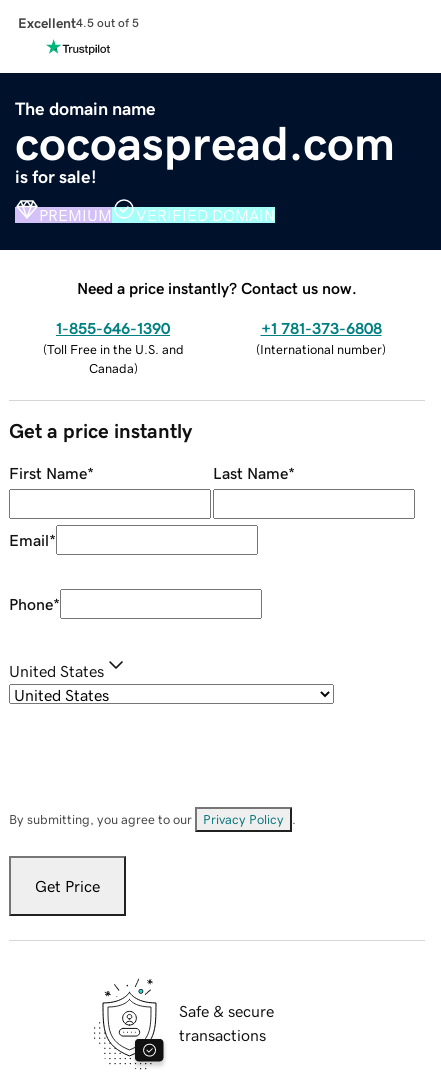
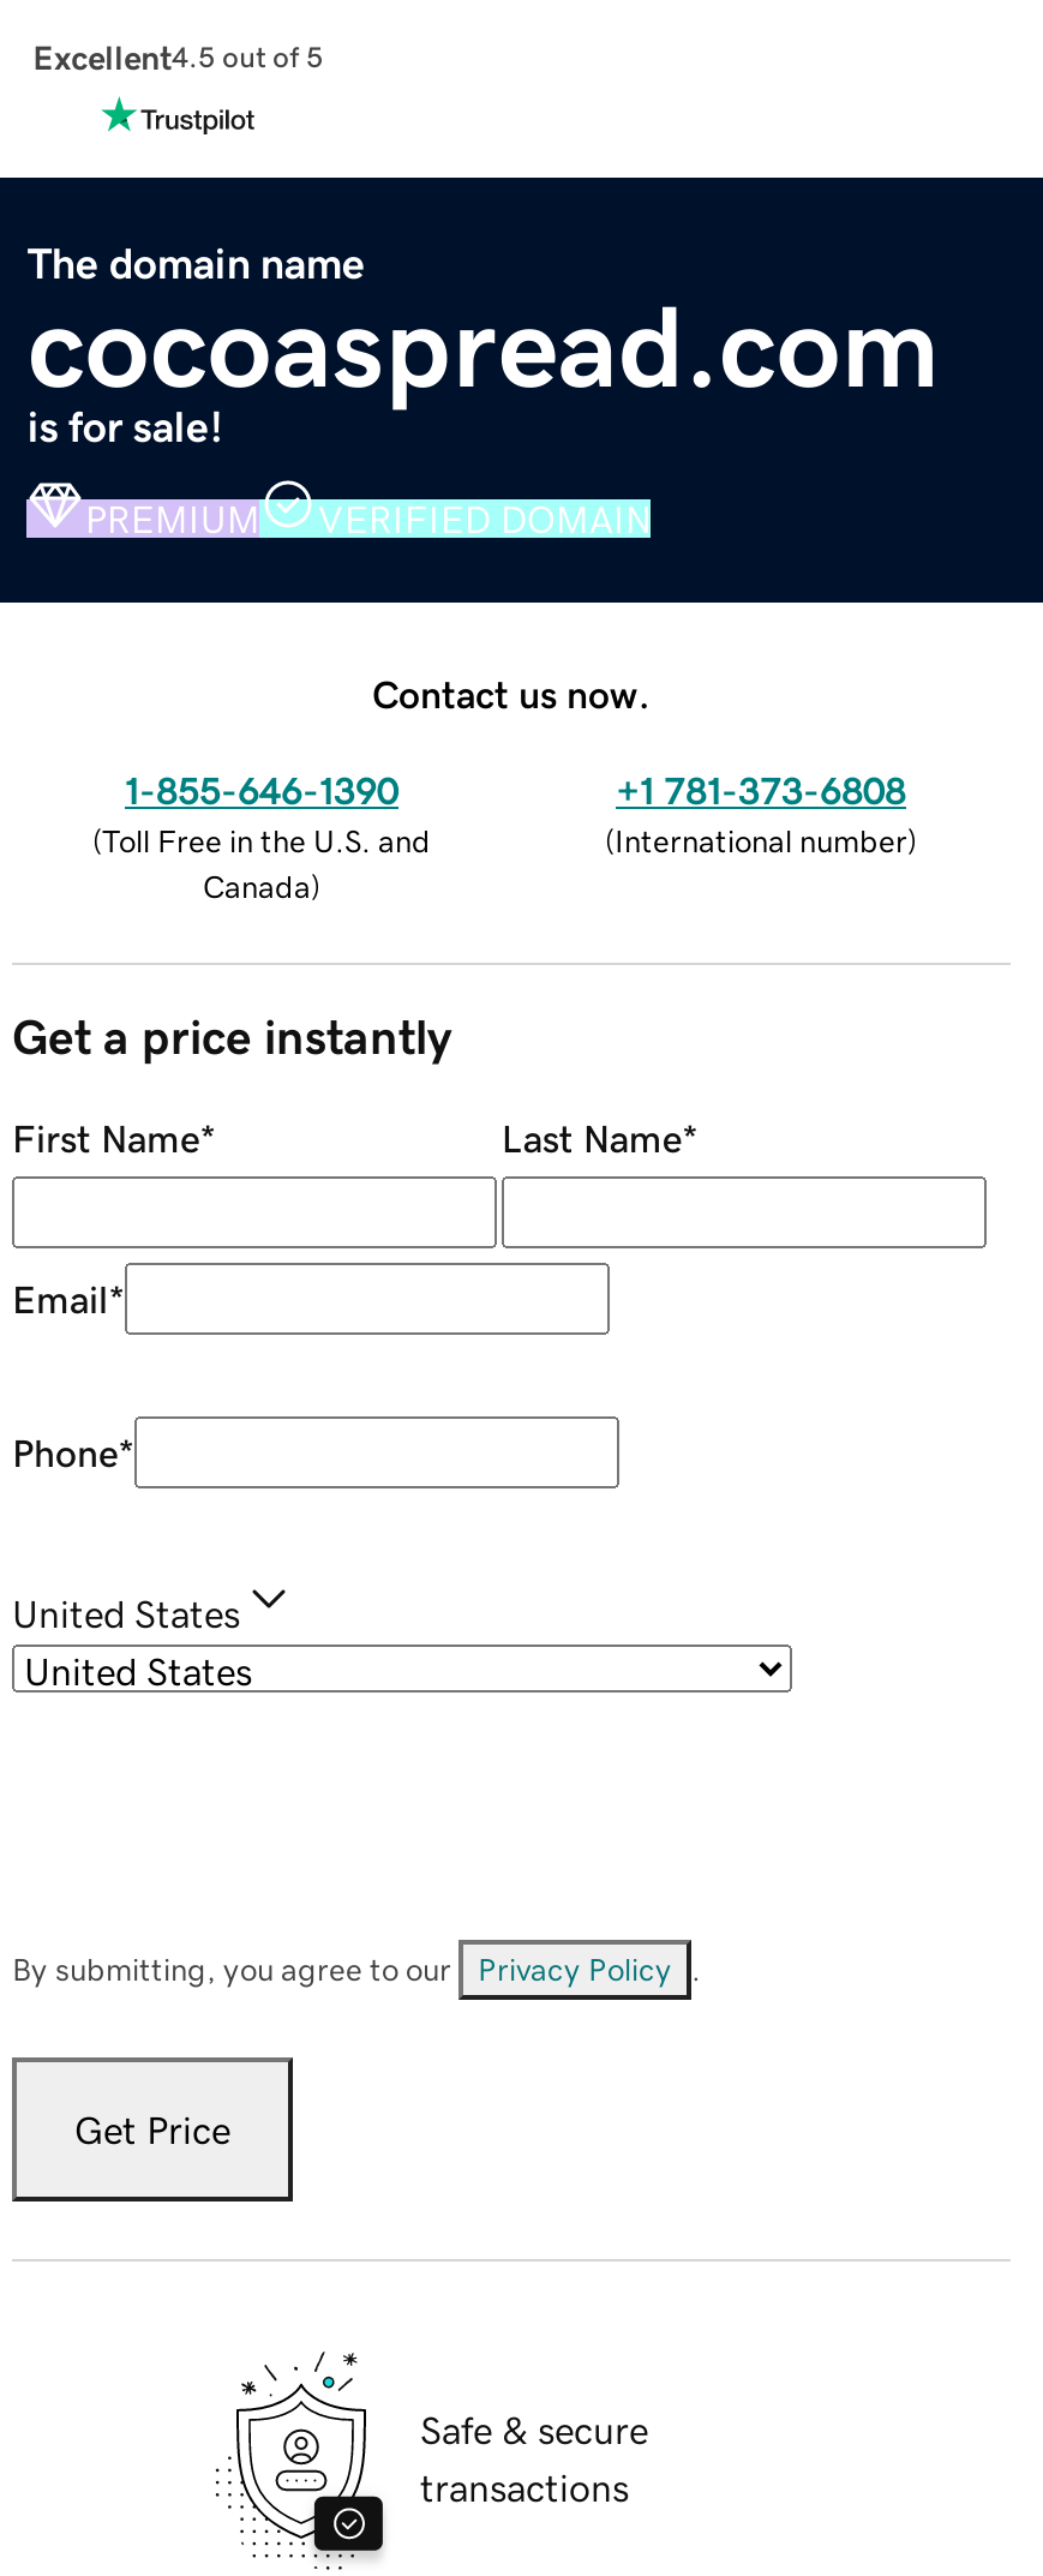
- Need a price instantly? Contact us now.
+ Contact us now.
